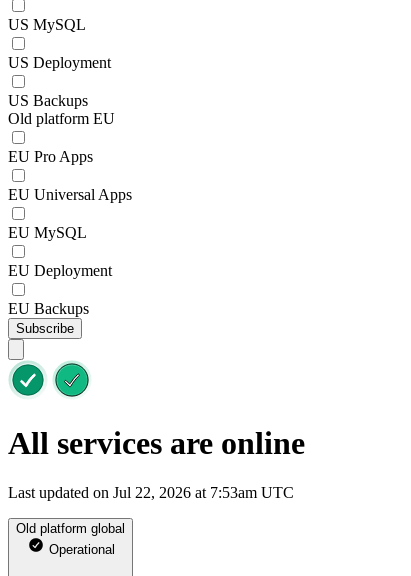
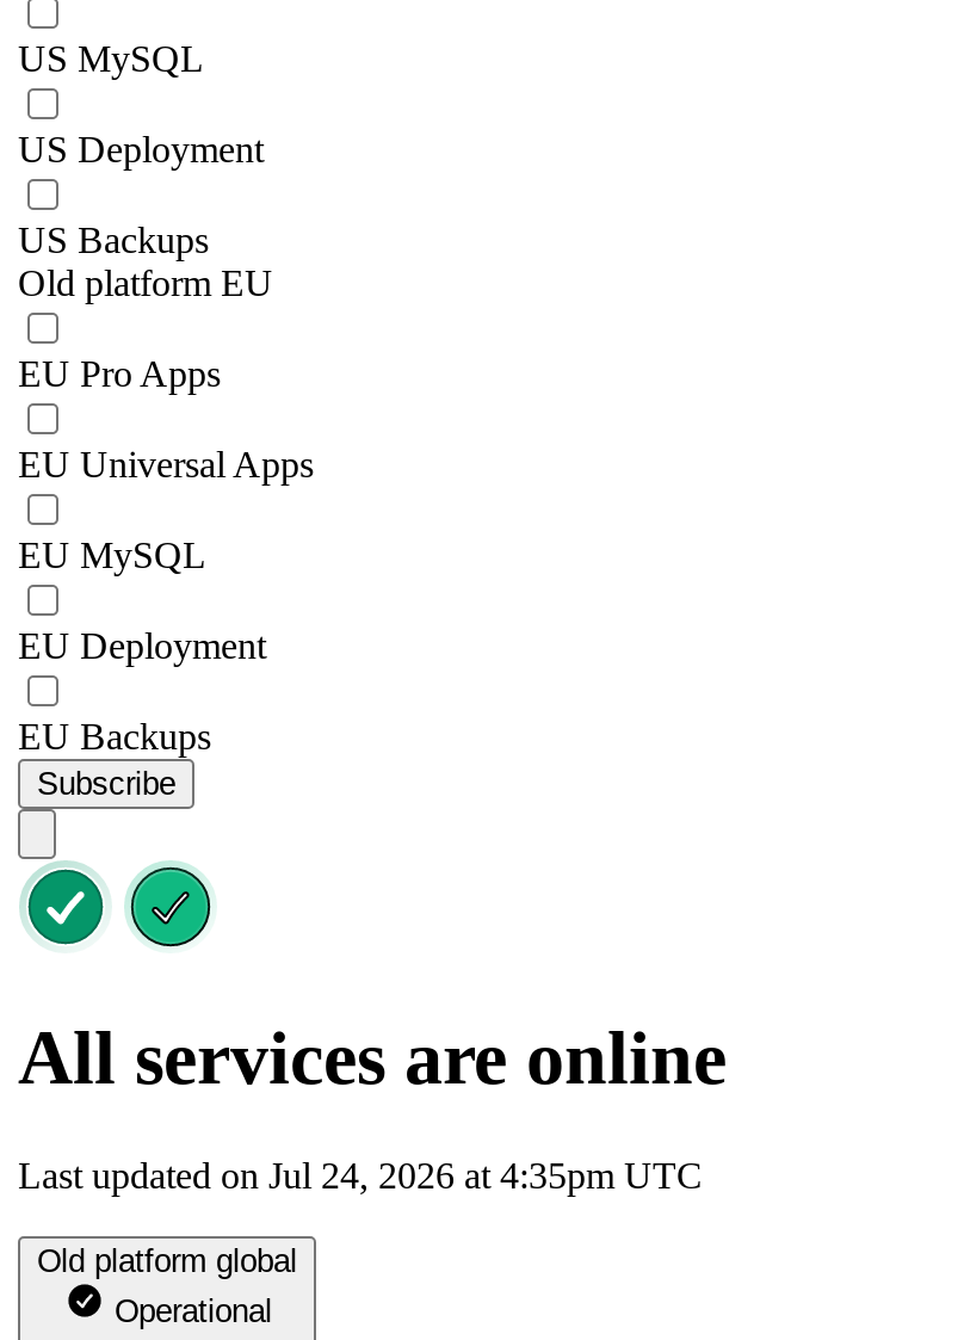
- Last updated on Jul 22, 2026 at 7:53am UTC
+ Last updated on Jul 24, 2026 at 4:35pm UTC
